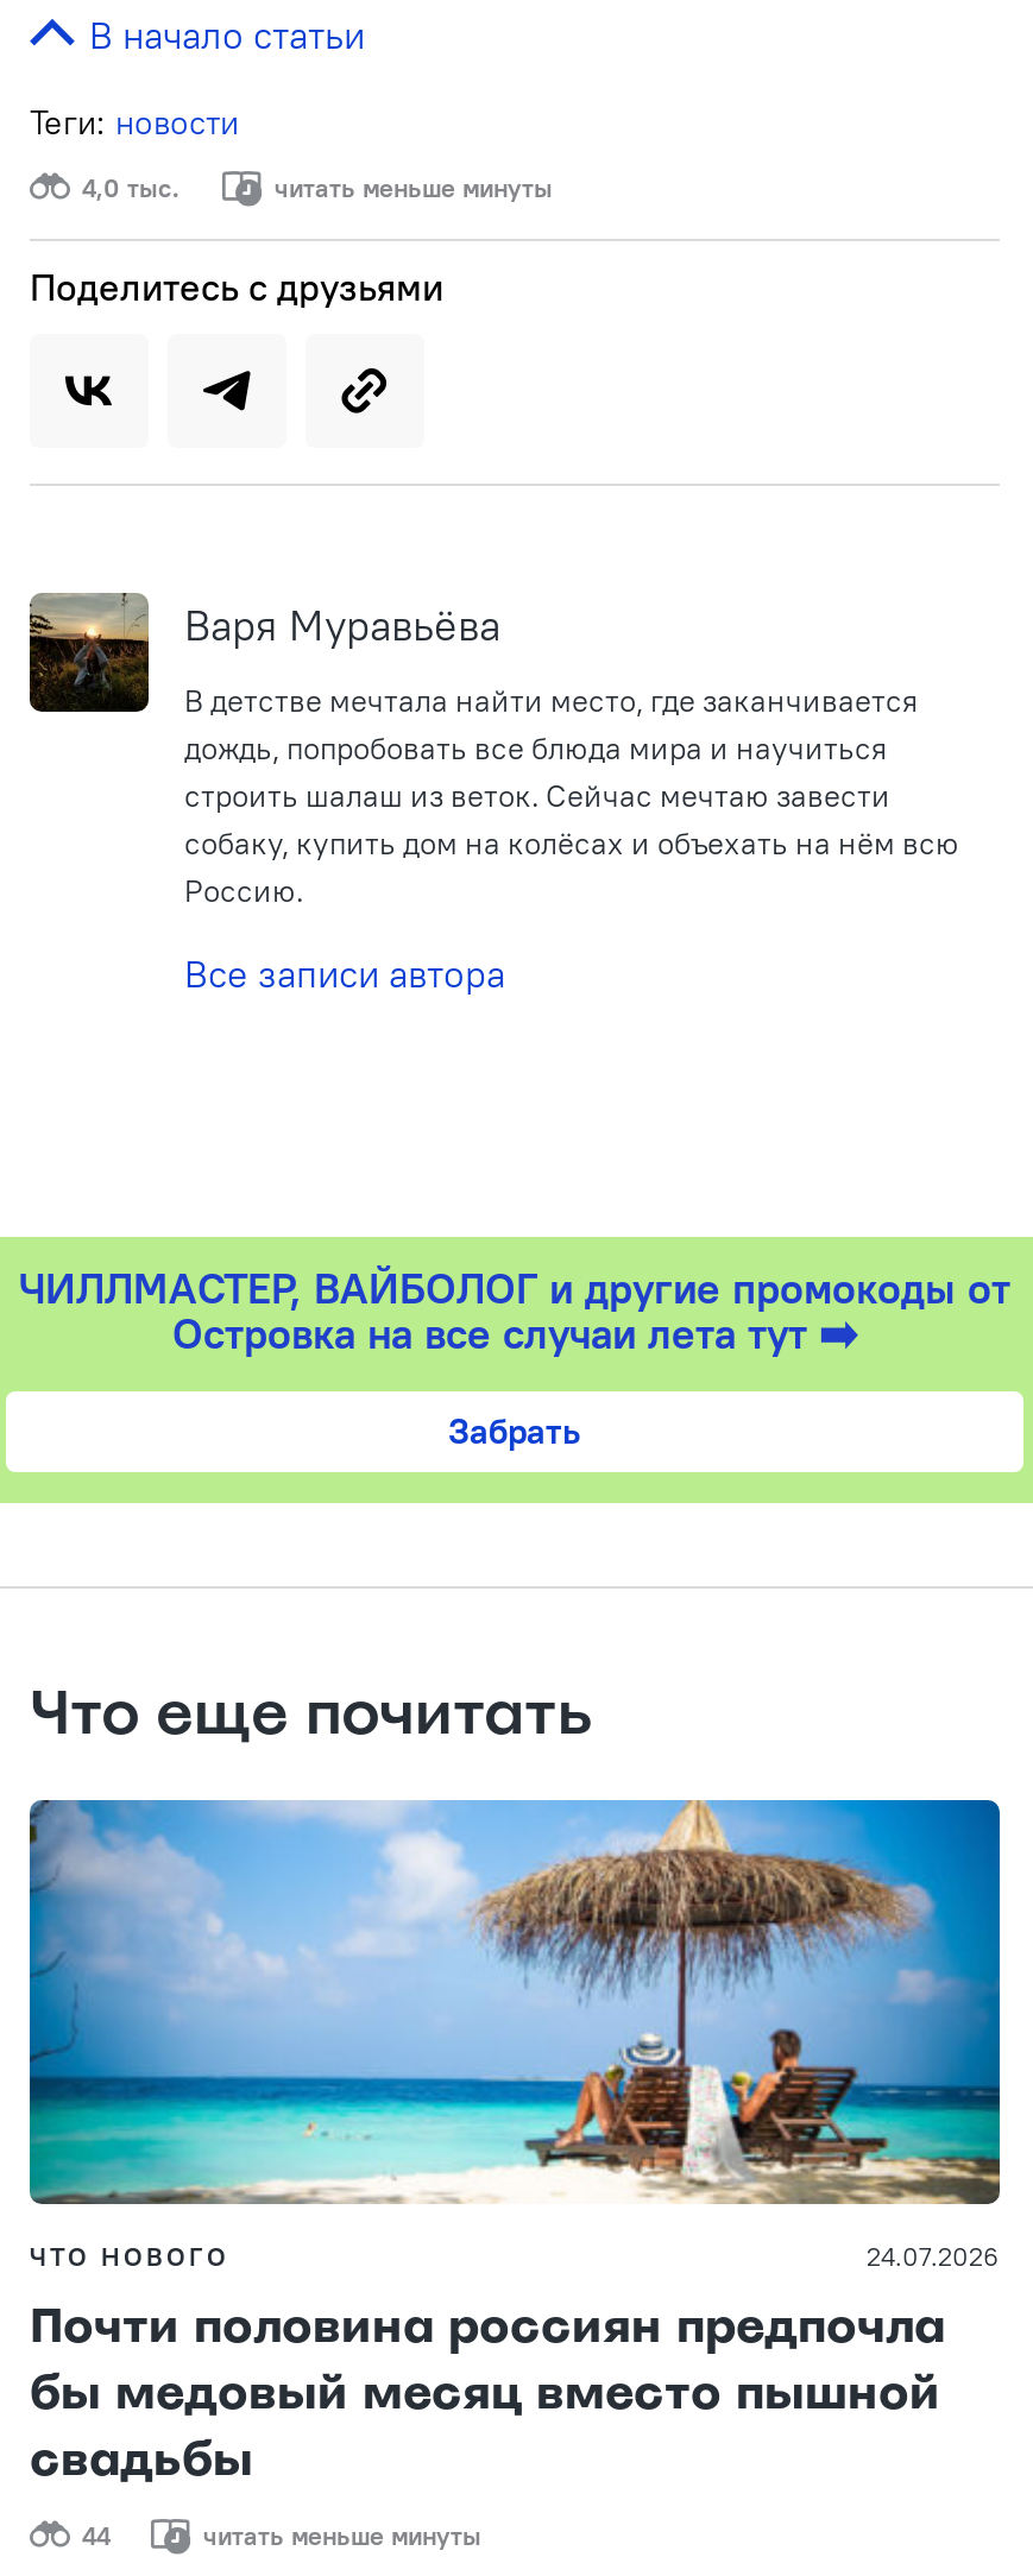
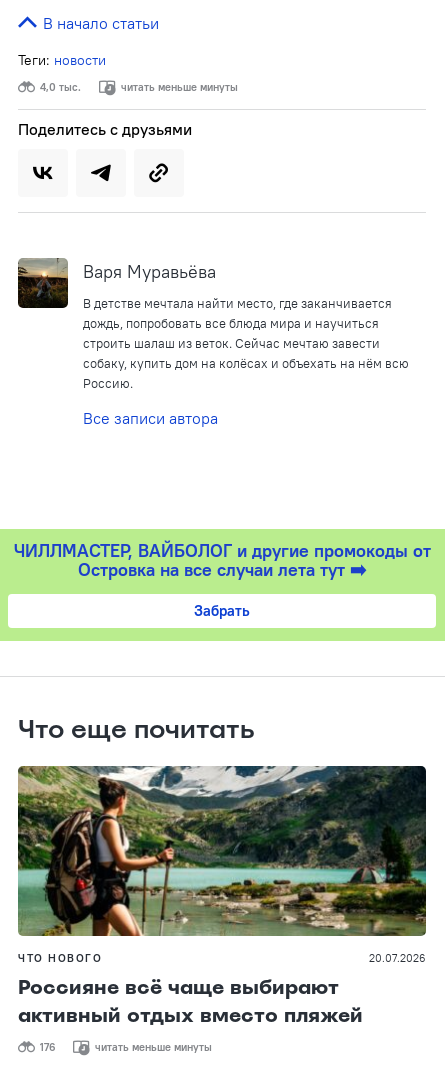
- [image]
- 24.07.2026
- Почти половина россиян предпочла
- бы медовый месяц вместо пышной
- свадьбы
+ [image]
+ 20.07.2026
+ Россияне всё чаще выбирают
+ активный отдых вместо пляжей

- 44
+ 176
